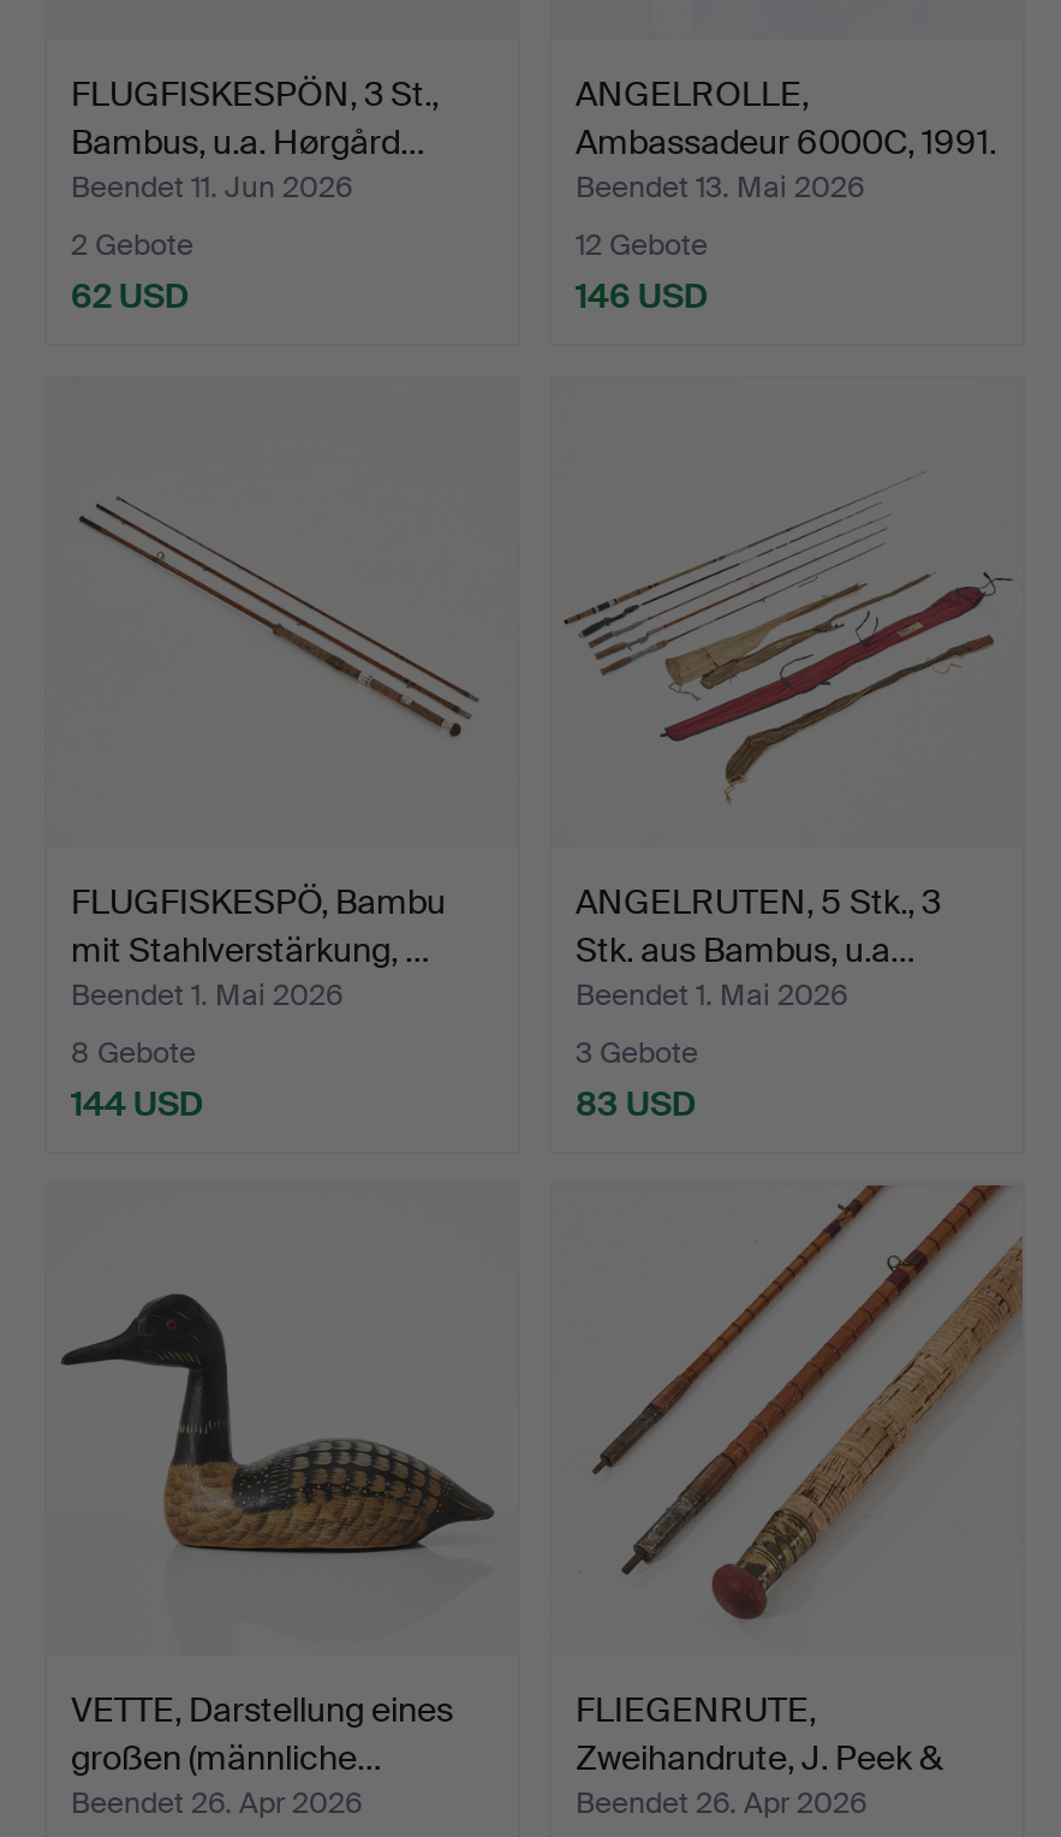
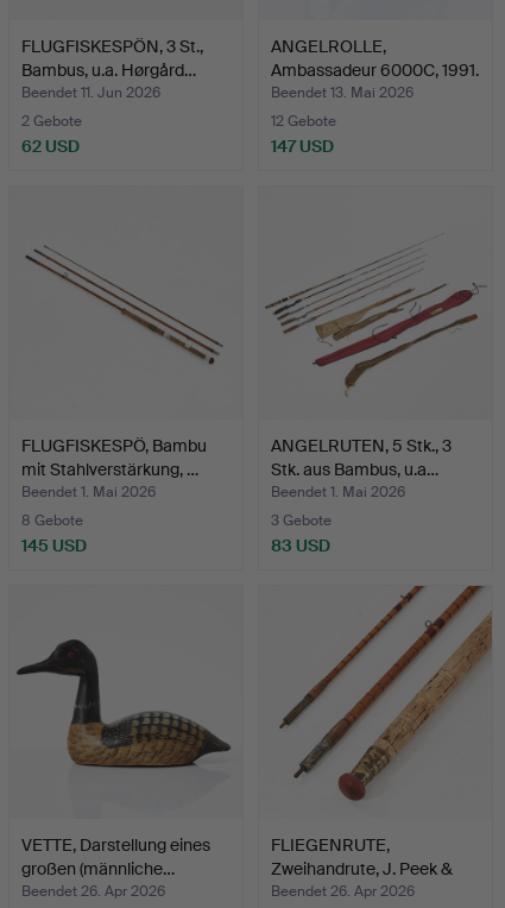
- 146 USD
+ 147 USD

- 144 USD
+ 145 USD
